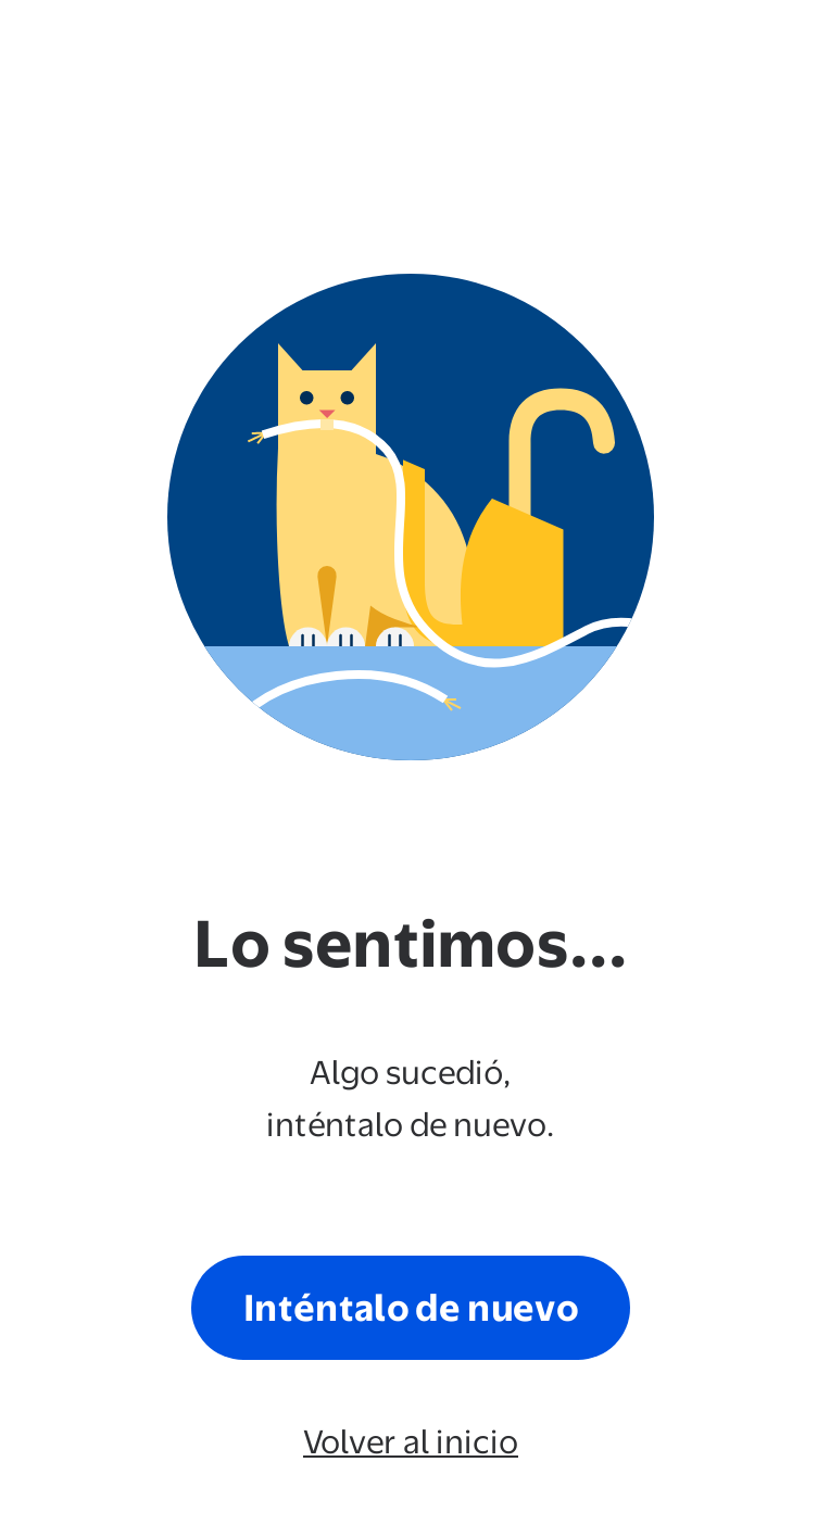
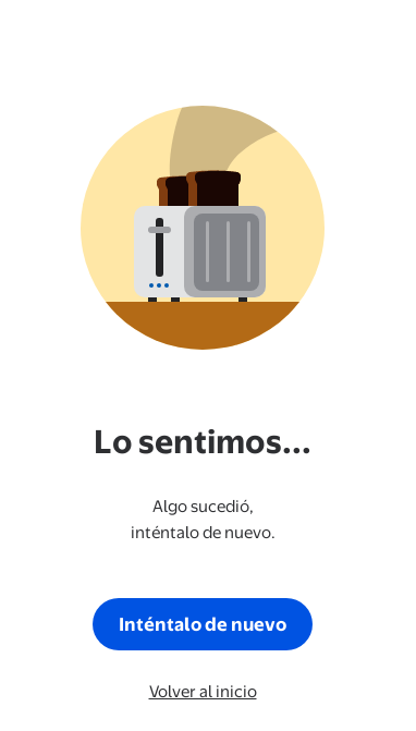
- [image]
+ [image]
